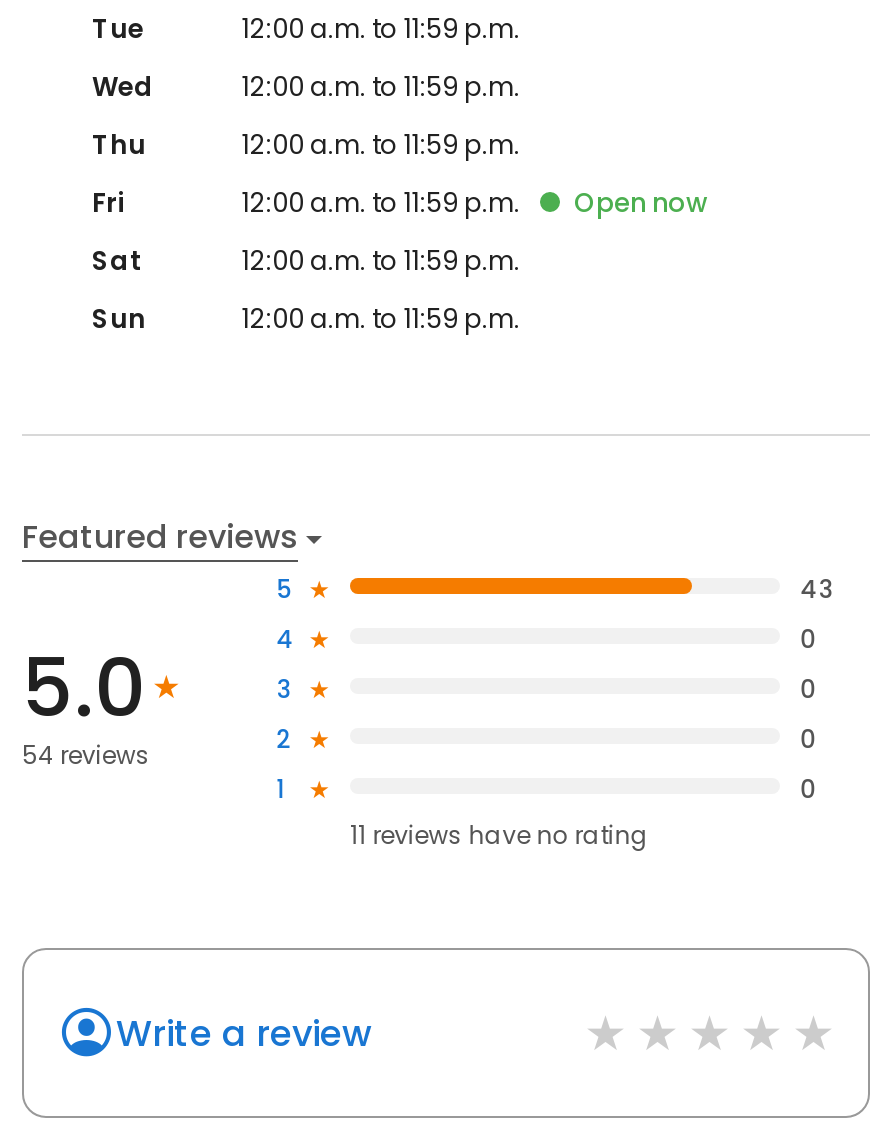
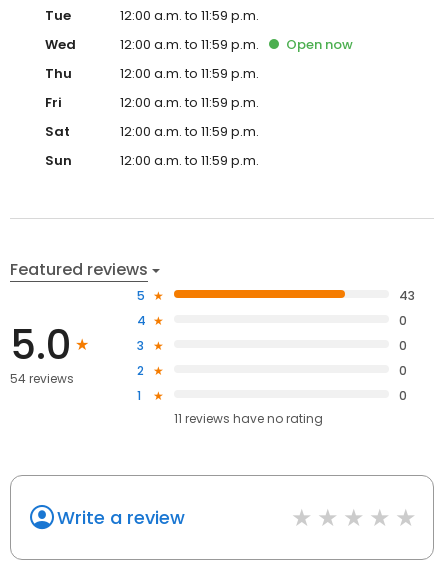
moved up: Open now
